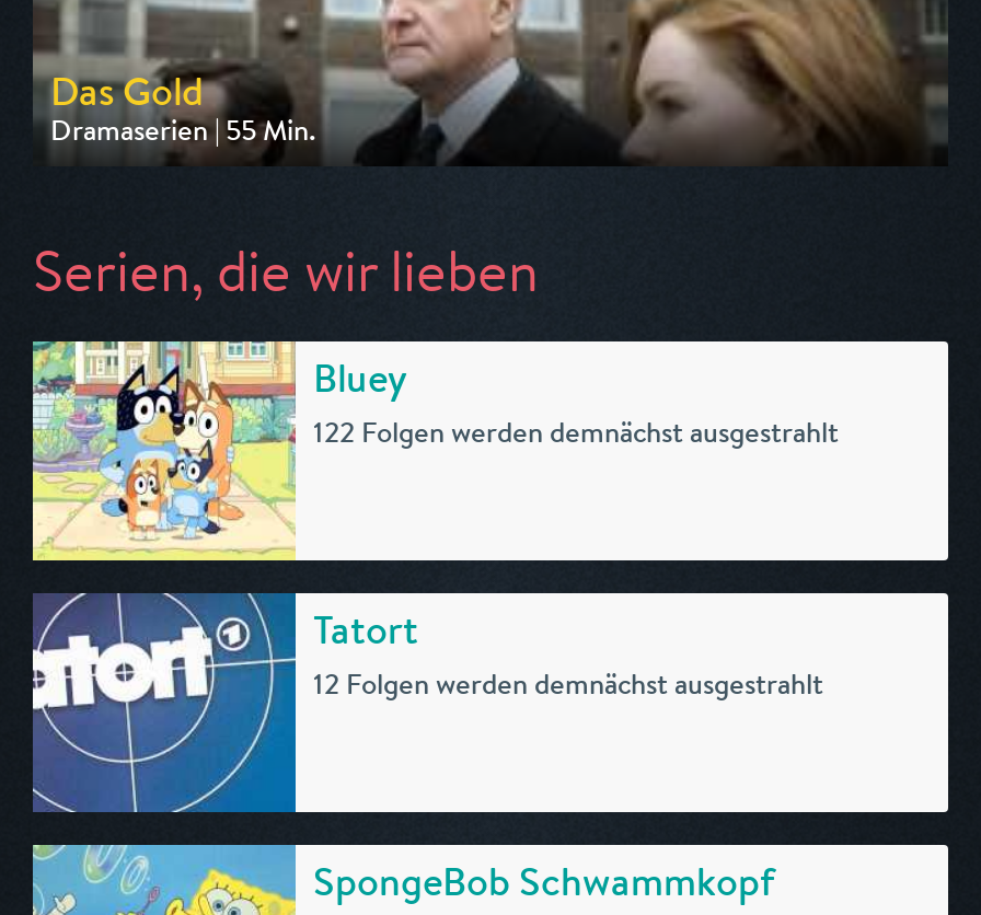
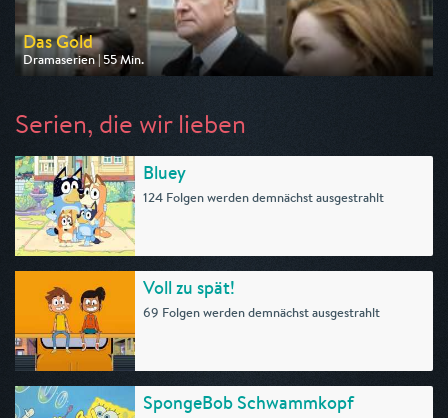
- 122 Folgen werden demnächst ausgestrahlt
+ 124 Folgen werden demnächst ausgestrahlt

- [image]
- Tatort
- 12 Folgen werden demnächst ausgestrahlt
+ [image]
+ Voll zu spät!
+ 69 Folgen werden demnächst ausgestrahlt
